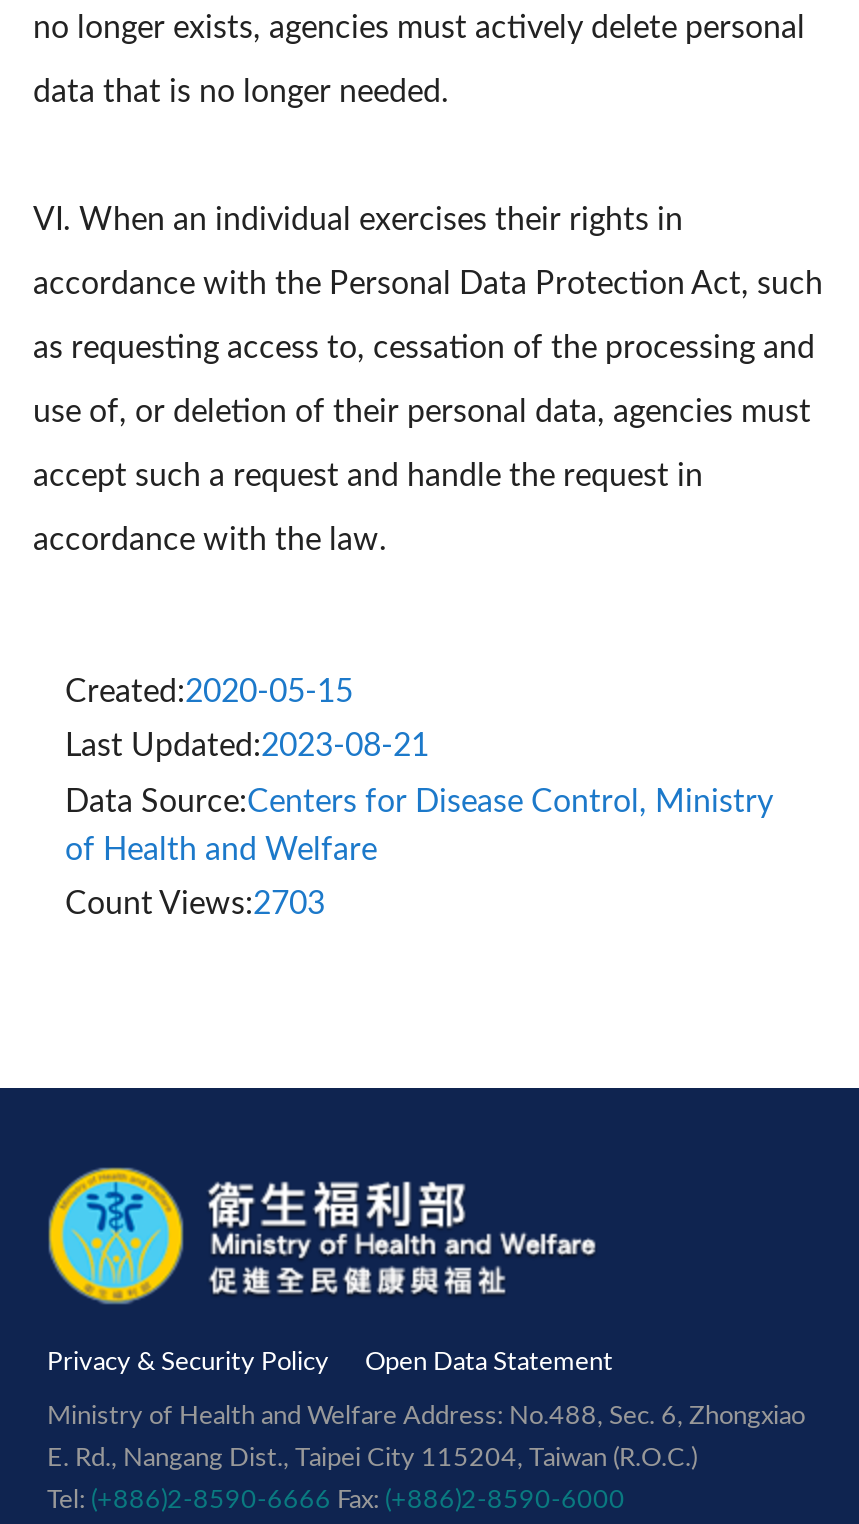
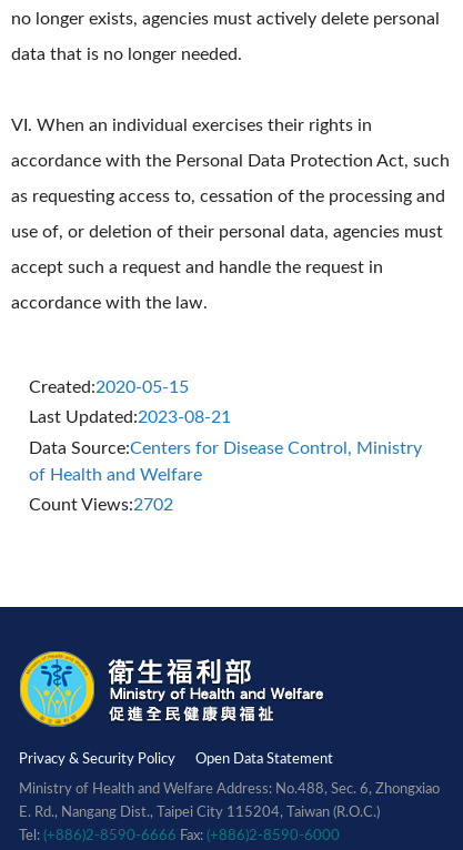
- Count Views:2703
+ Count Views:2702
